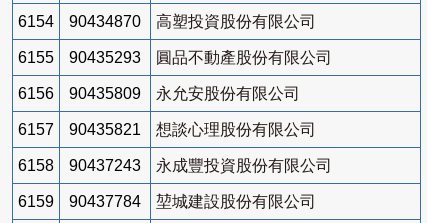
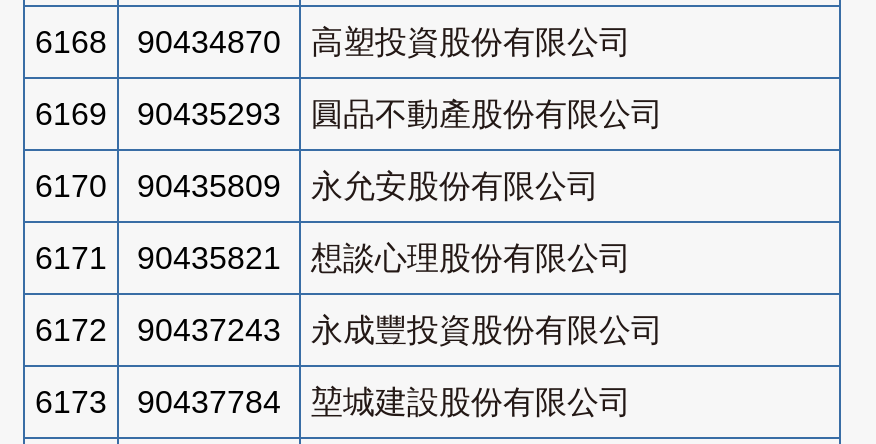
- 6154 90434870 高塑投資股份有限公司
+ 6168 90434870 高塑投資股份有限公司

- 6155 90435293 圓品不動產股份有限公司
+ 6169 90435293 圓品不動產股份有限公司

- 6156 90435809 永允安股份有限公司
+ 6170 90435809 永允安股份有限公司

- 6157 90435821 想談心理股份有限公司
+ 6171 90435821 想談心理股份有限公司

- 6158 90437243 永成豐投資股份有限公司
+ 6172 90437243 永成豐投資股份有限公司

- 6159 90437784 堃城建設股份有限公司
+ 6173 90437784 堃城建設股份有限公司
